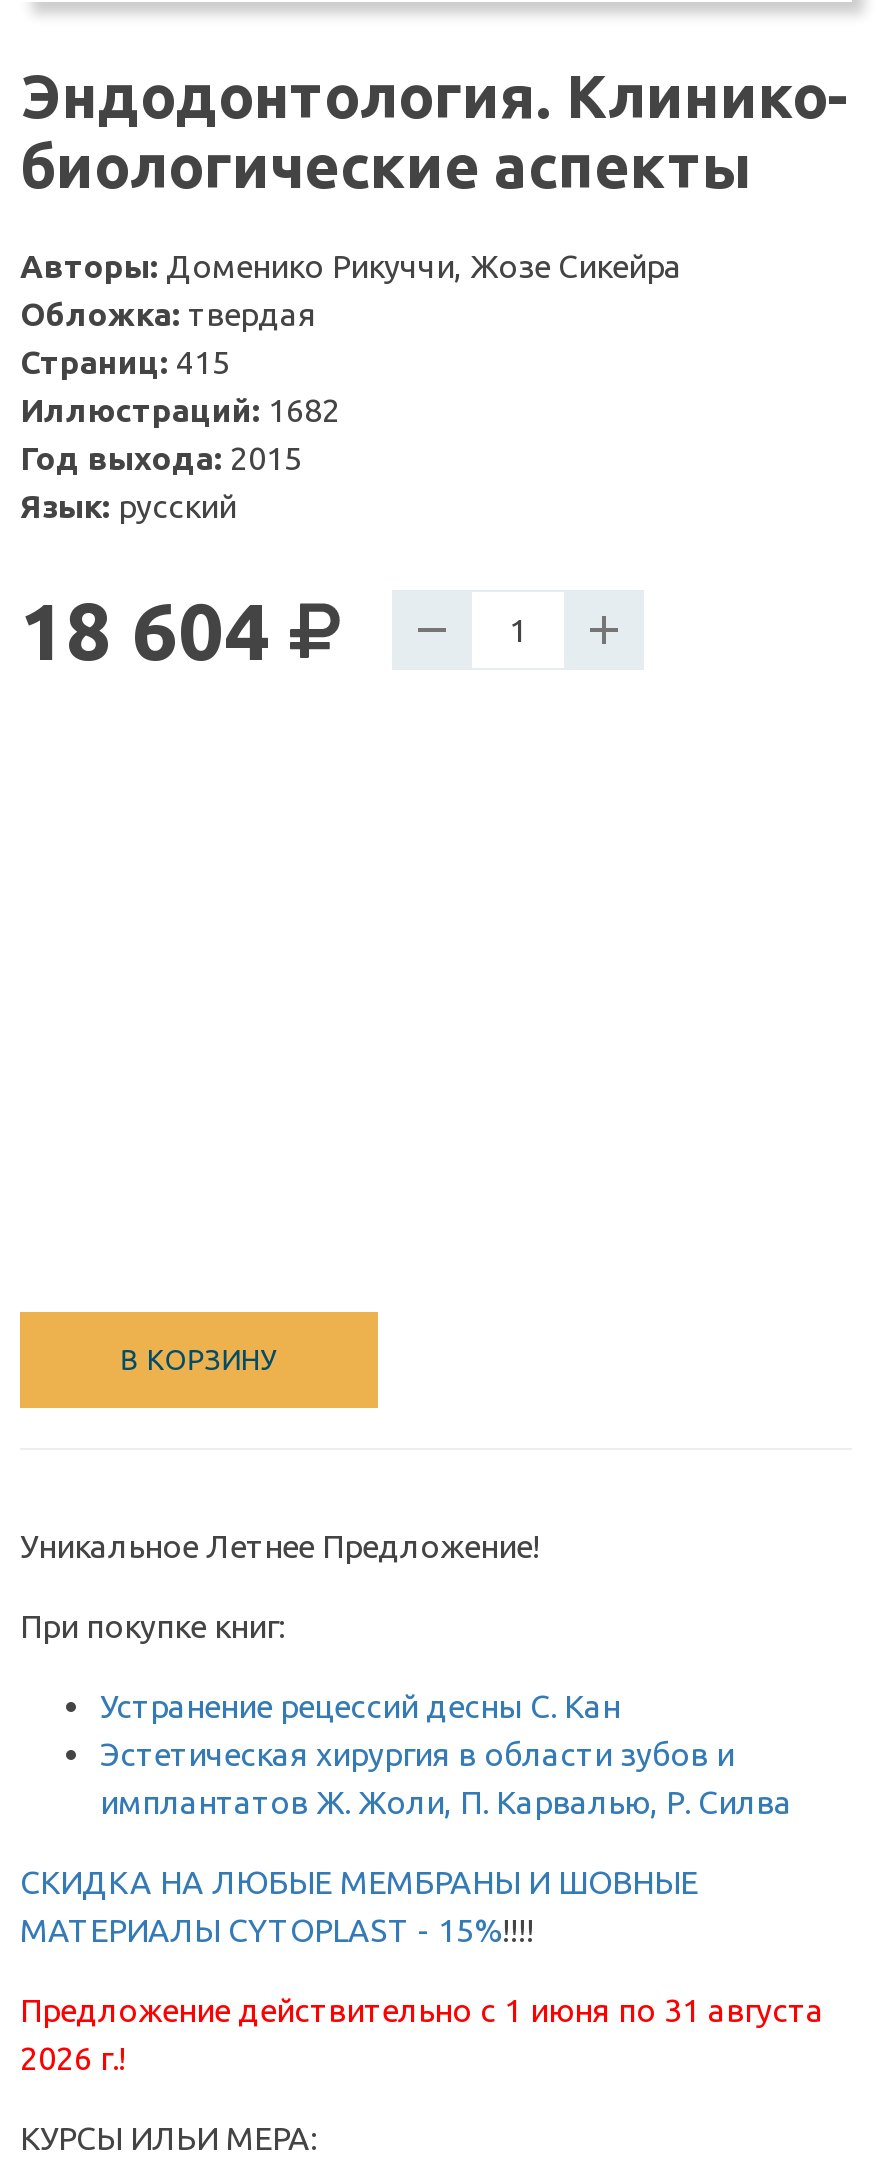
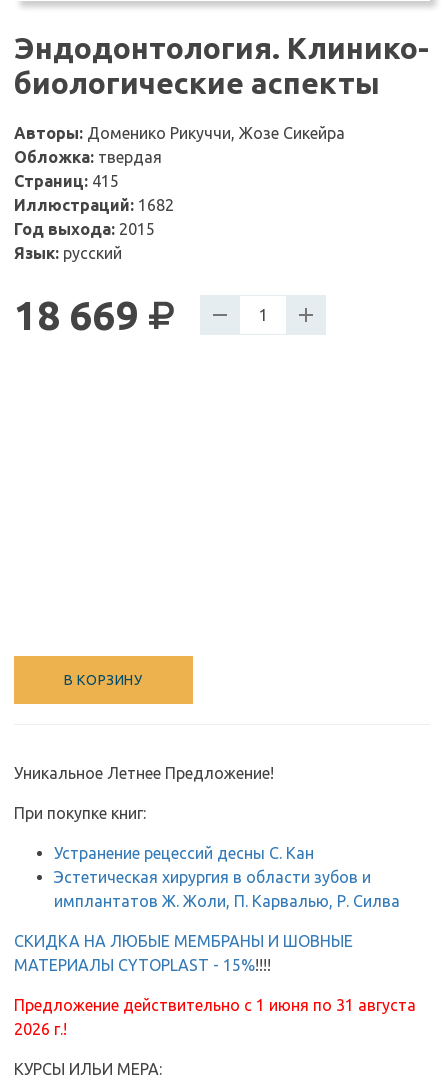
- 18 604
+ 18 669
